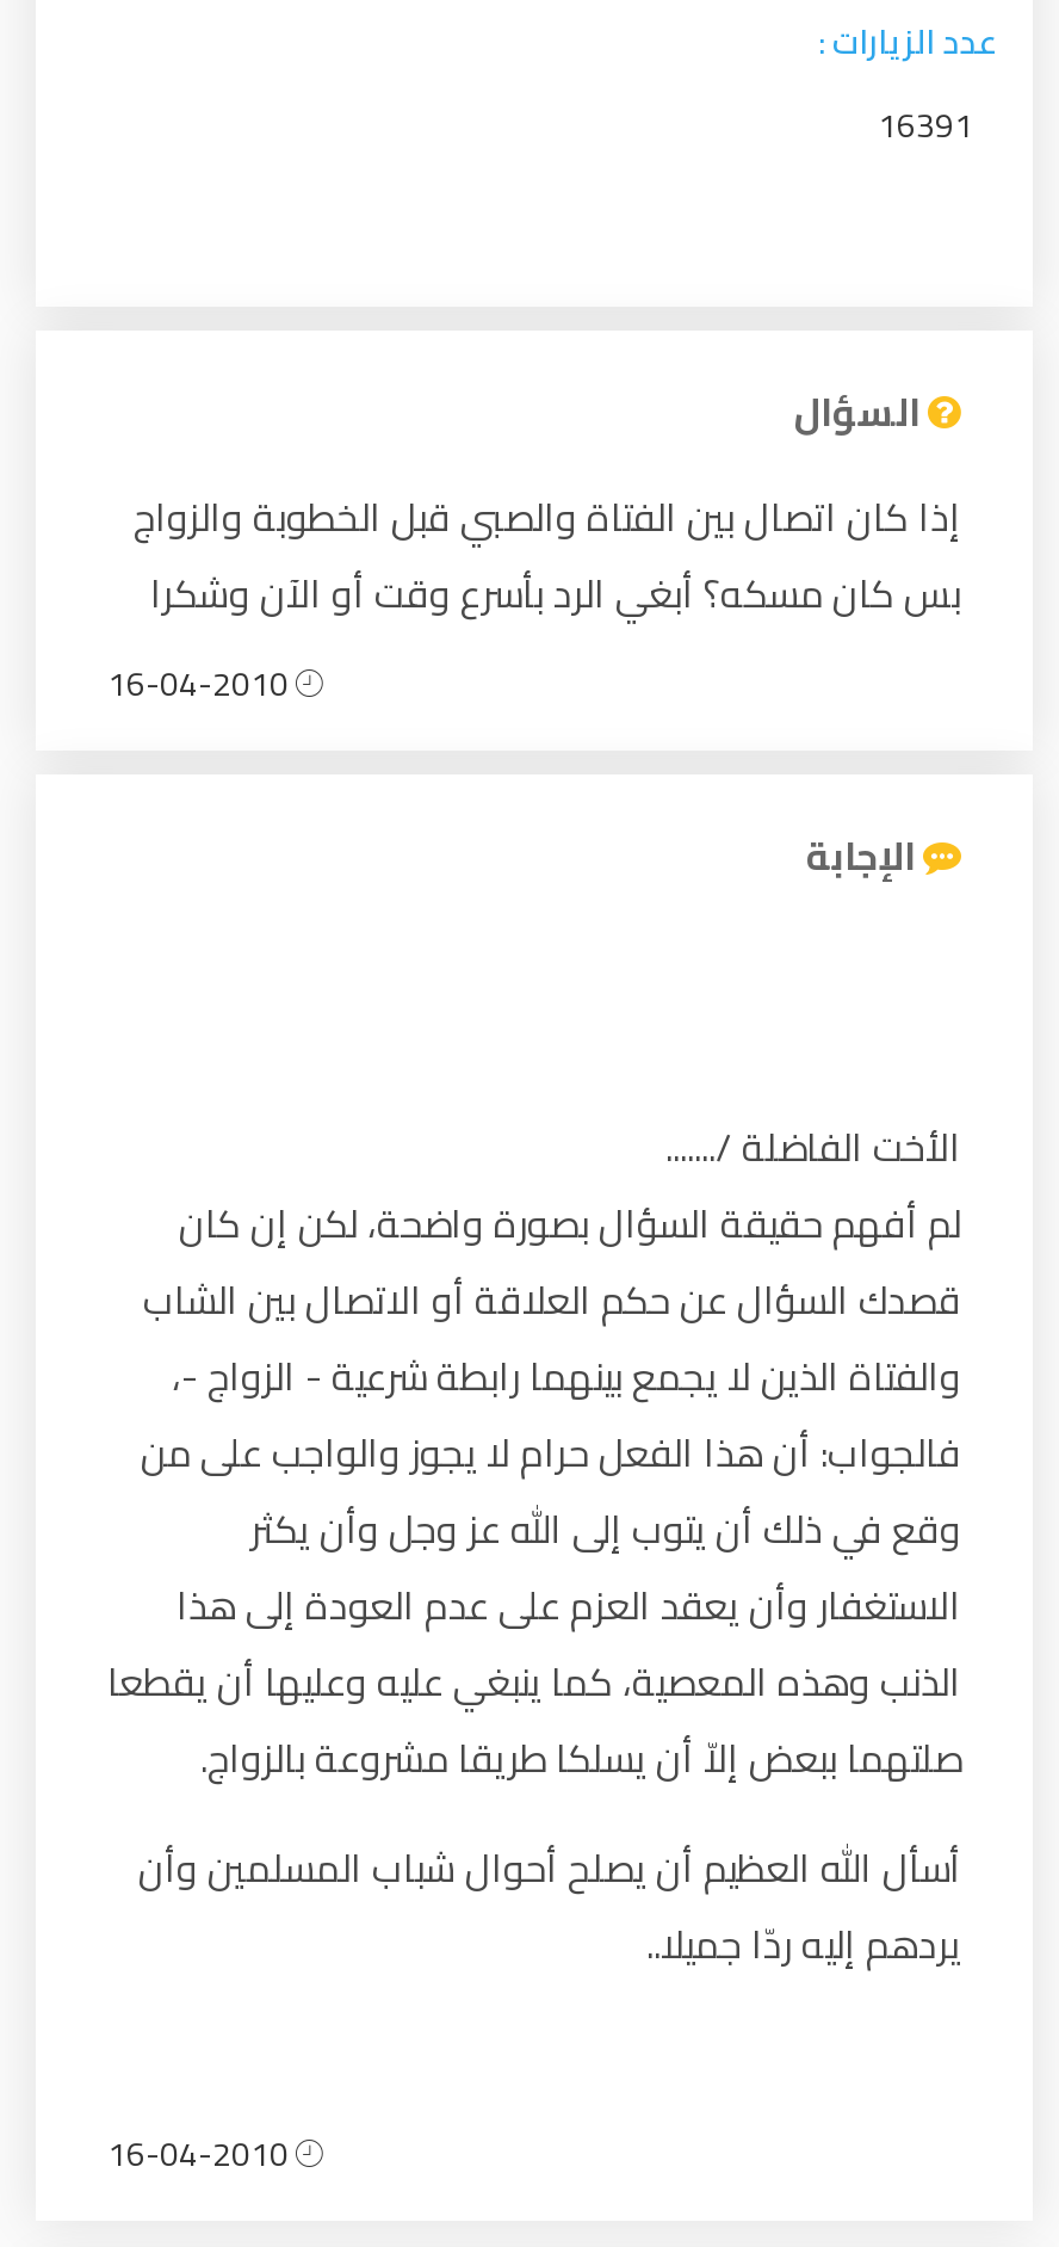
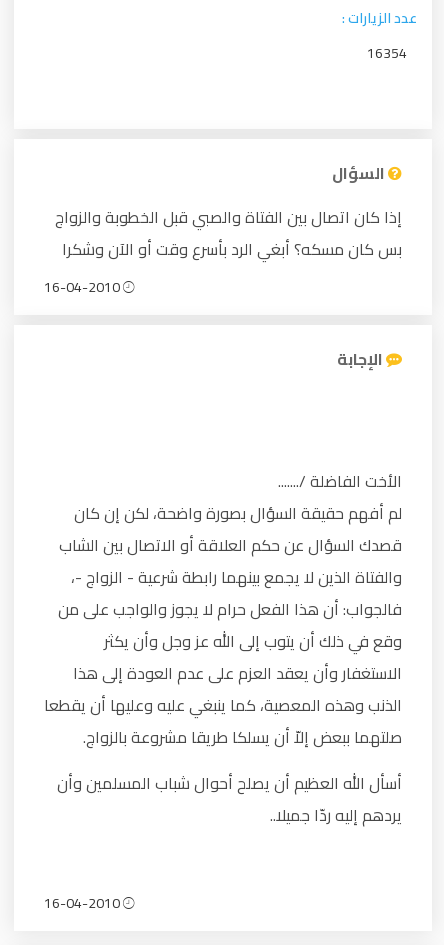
- 16391
+ 16354
